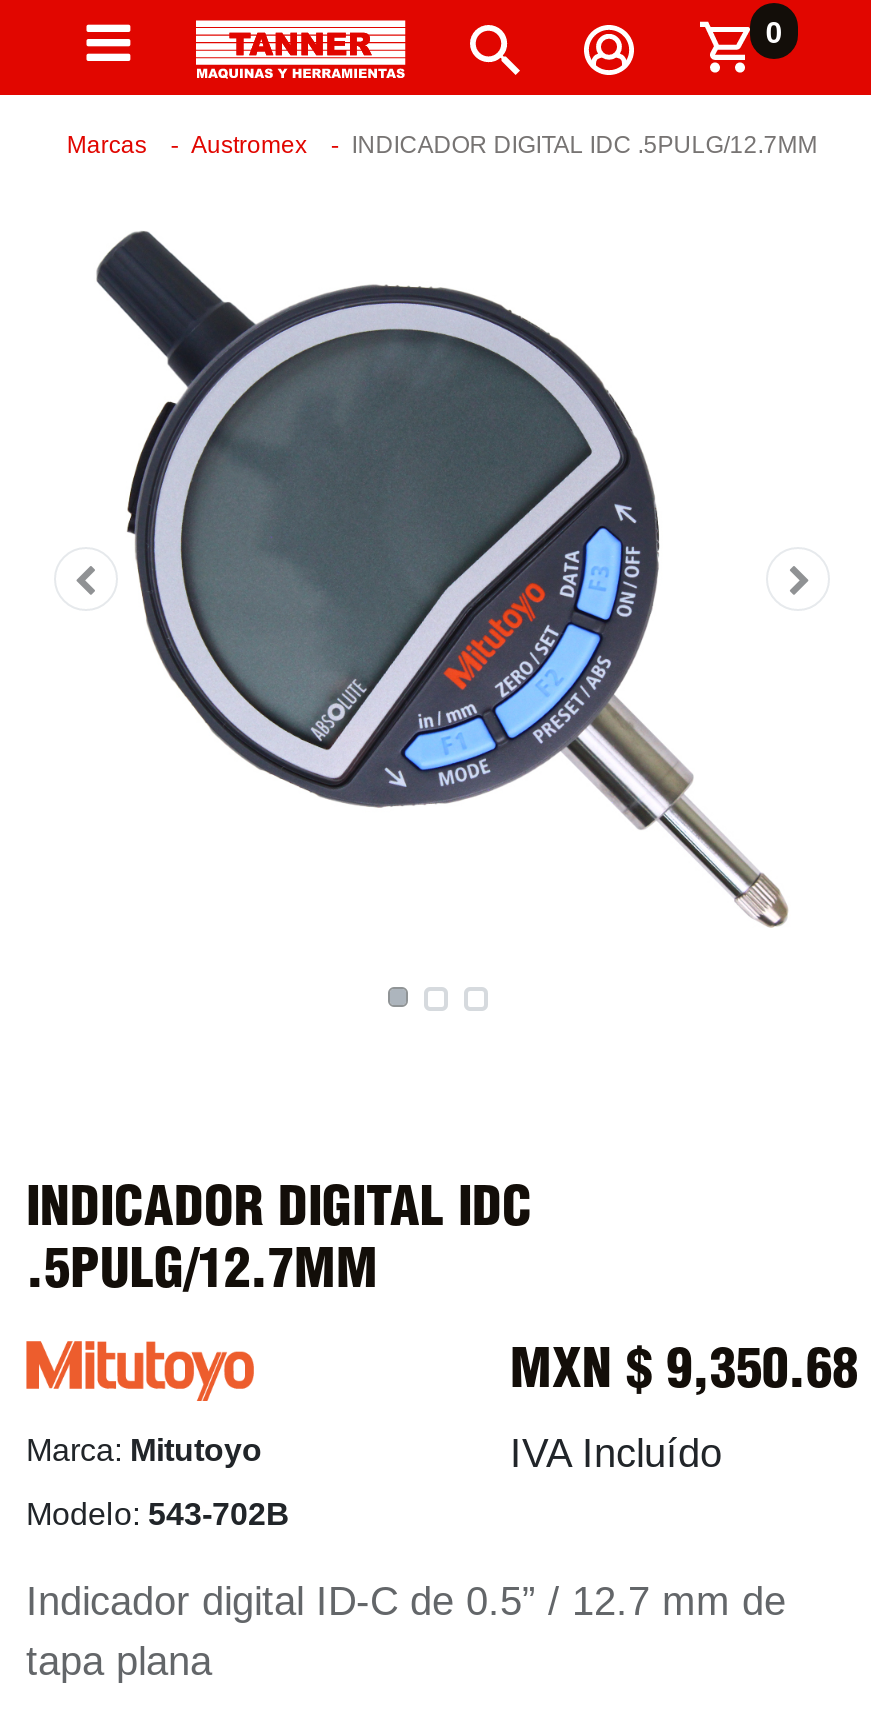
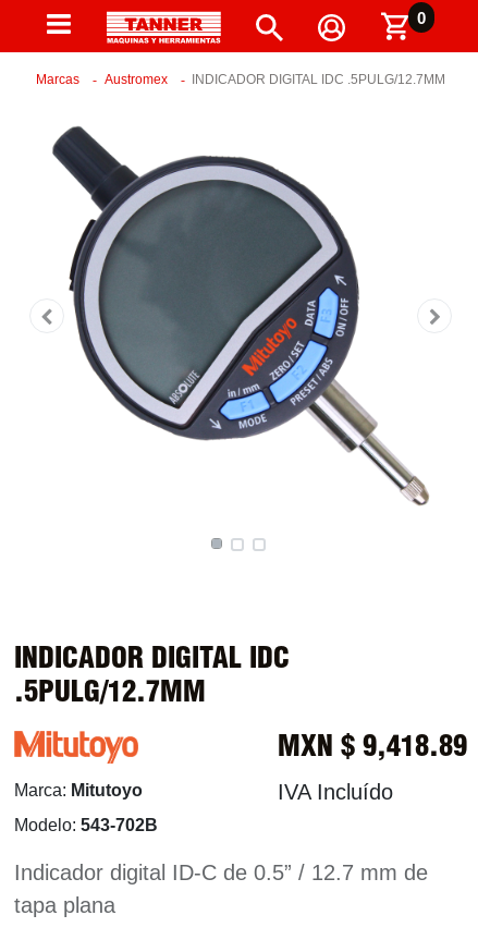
- MXN $9,350.68
+ MXN $9,418.89
